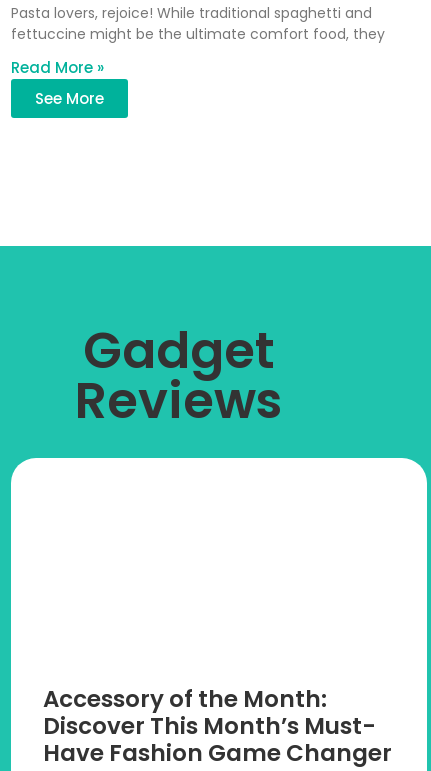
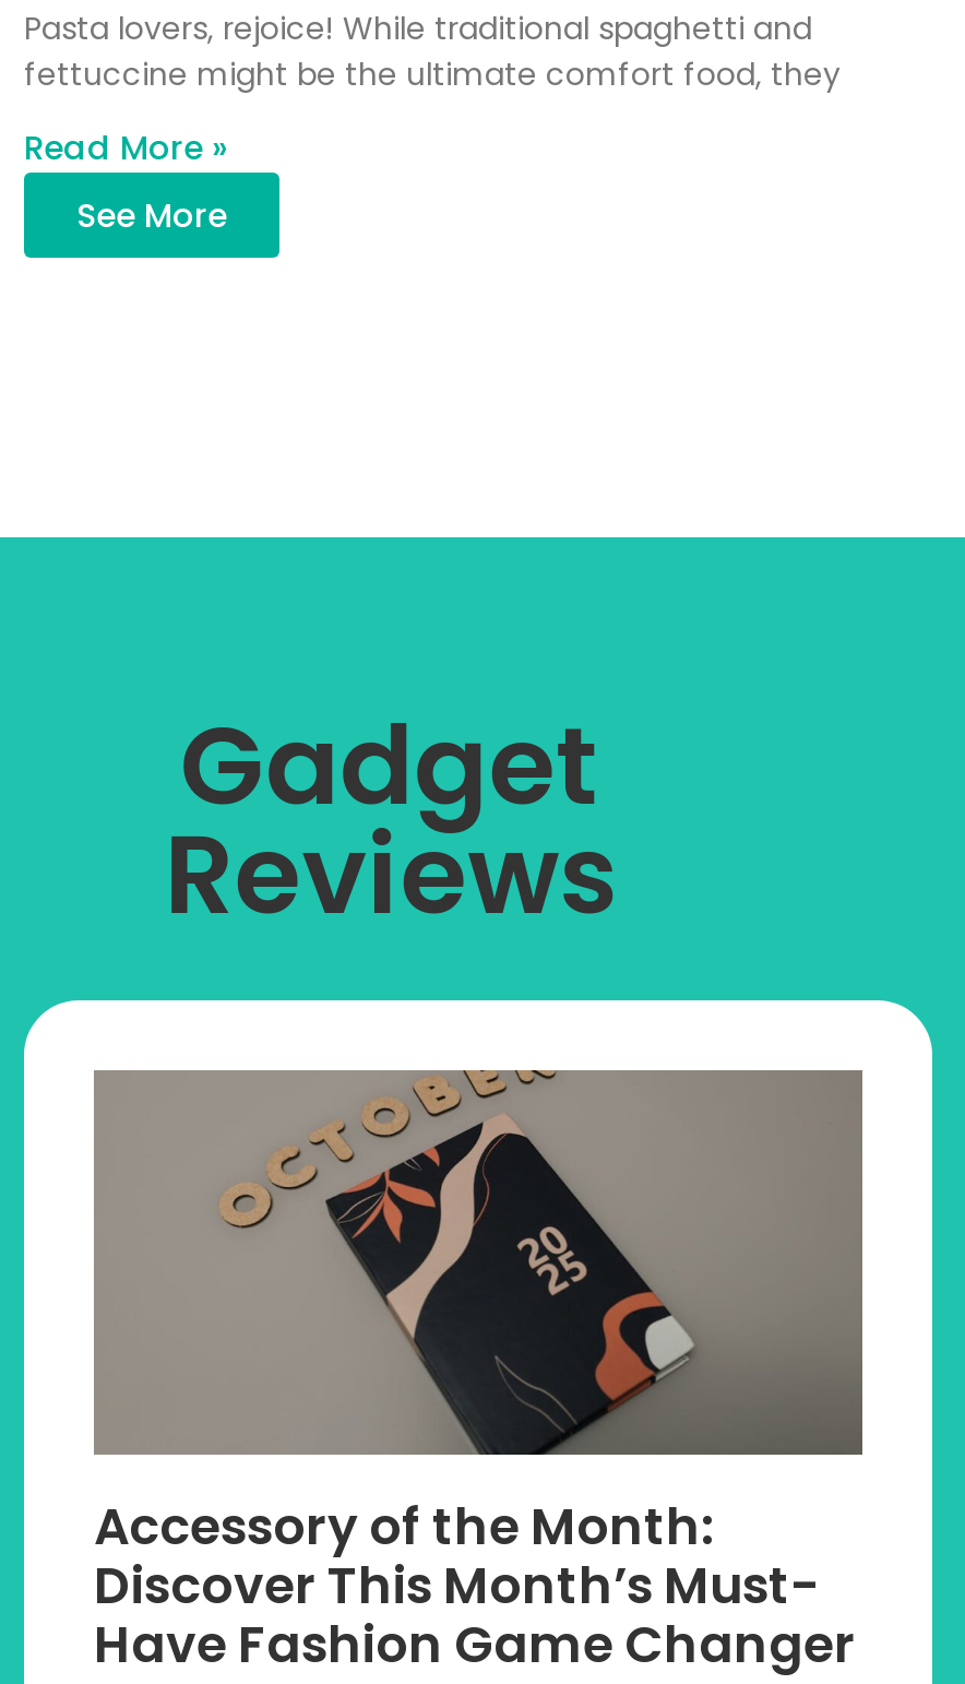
+ [image]
